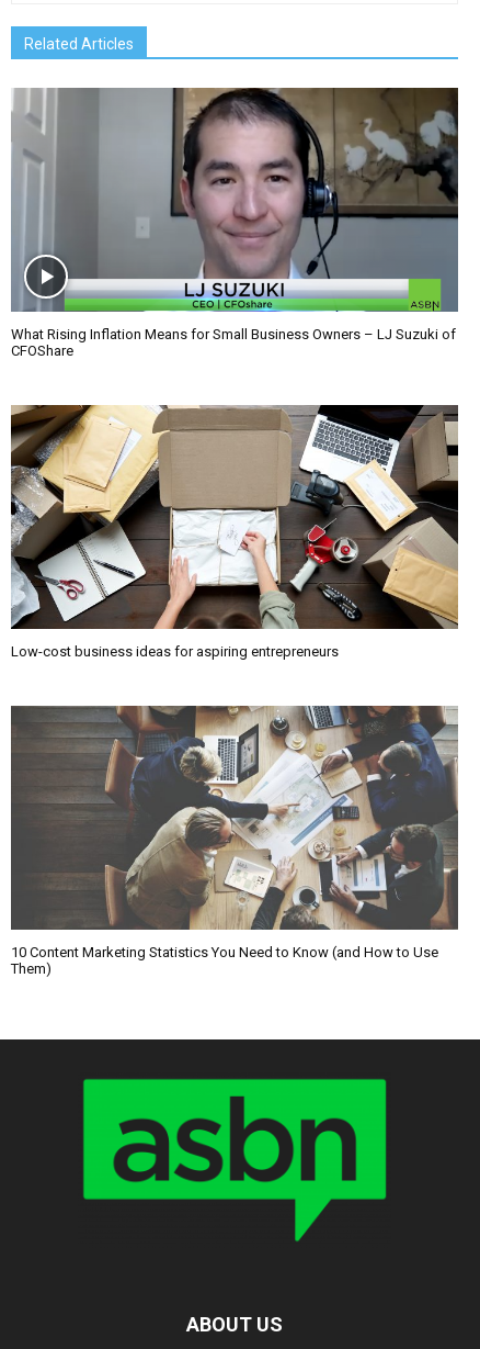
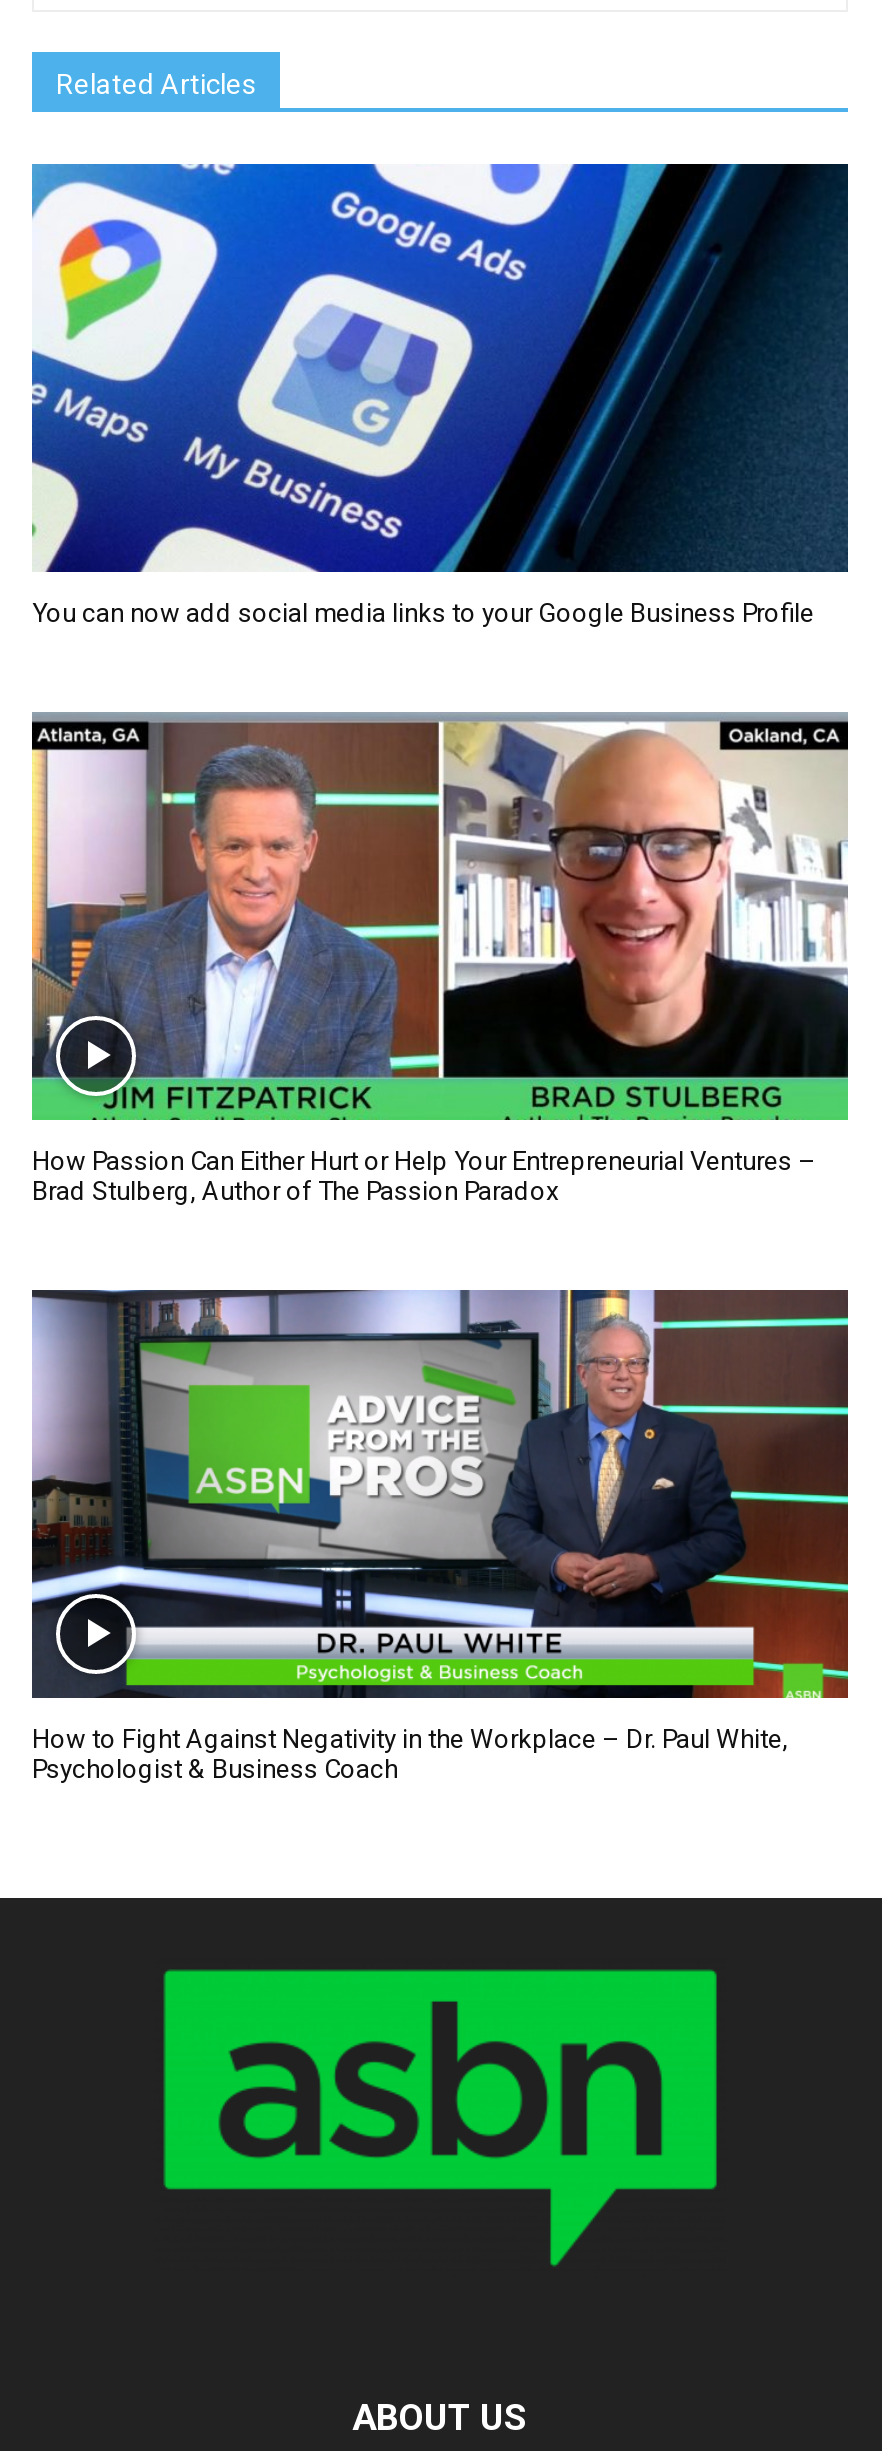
- [image]
- What Rising Inflation Means for Small Business Owners – LJ Suzuki of
- CFOShare
+ [image]
+ You can now add social media links to your Google Business Profile

- [image]
- Low-cost business ideas for aspiring entrepreneurs
+ [image]
+ How Passion Can Either Hurt or Help Your Entrepreneurial Ventures –
+ Brad Stulberg, Author of The Passion Paradox

- [image]
- 10 Content Marketing Statistics You Need to Know (and How to Use
- Them)
+ [image]
+ How to Fight Against Negativity in the Workplace – Dr. Paul White,
+ Psychologist & Business Coach
